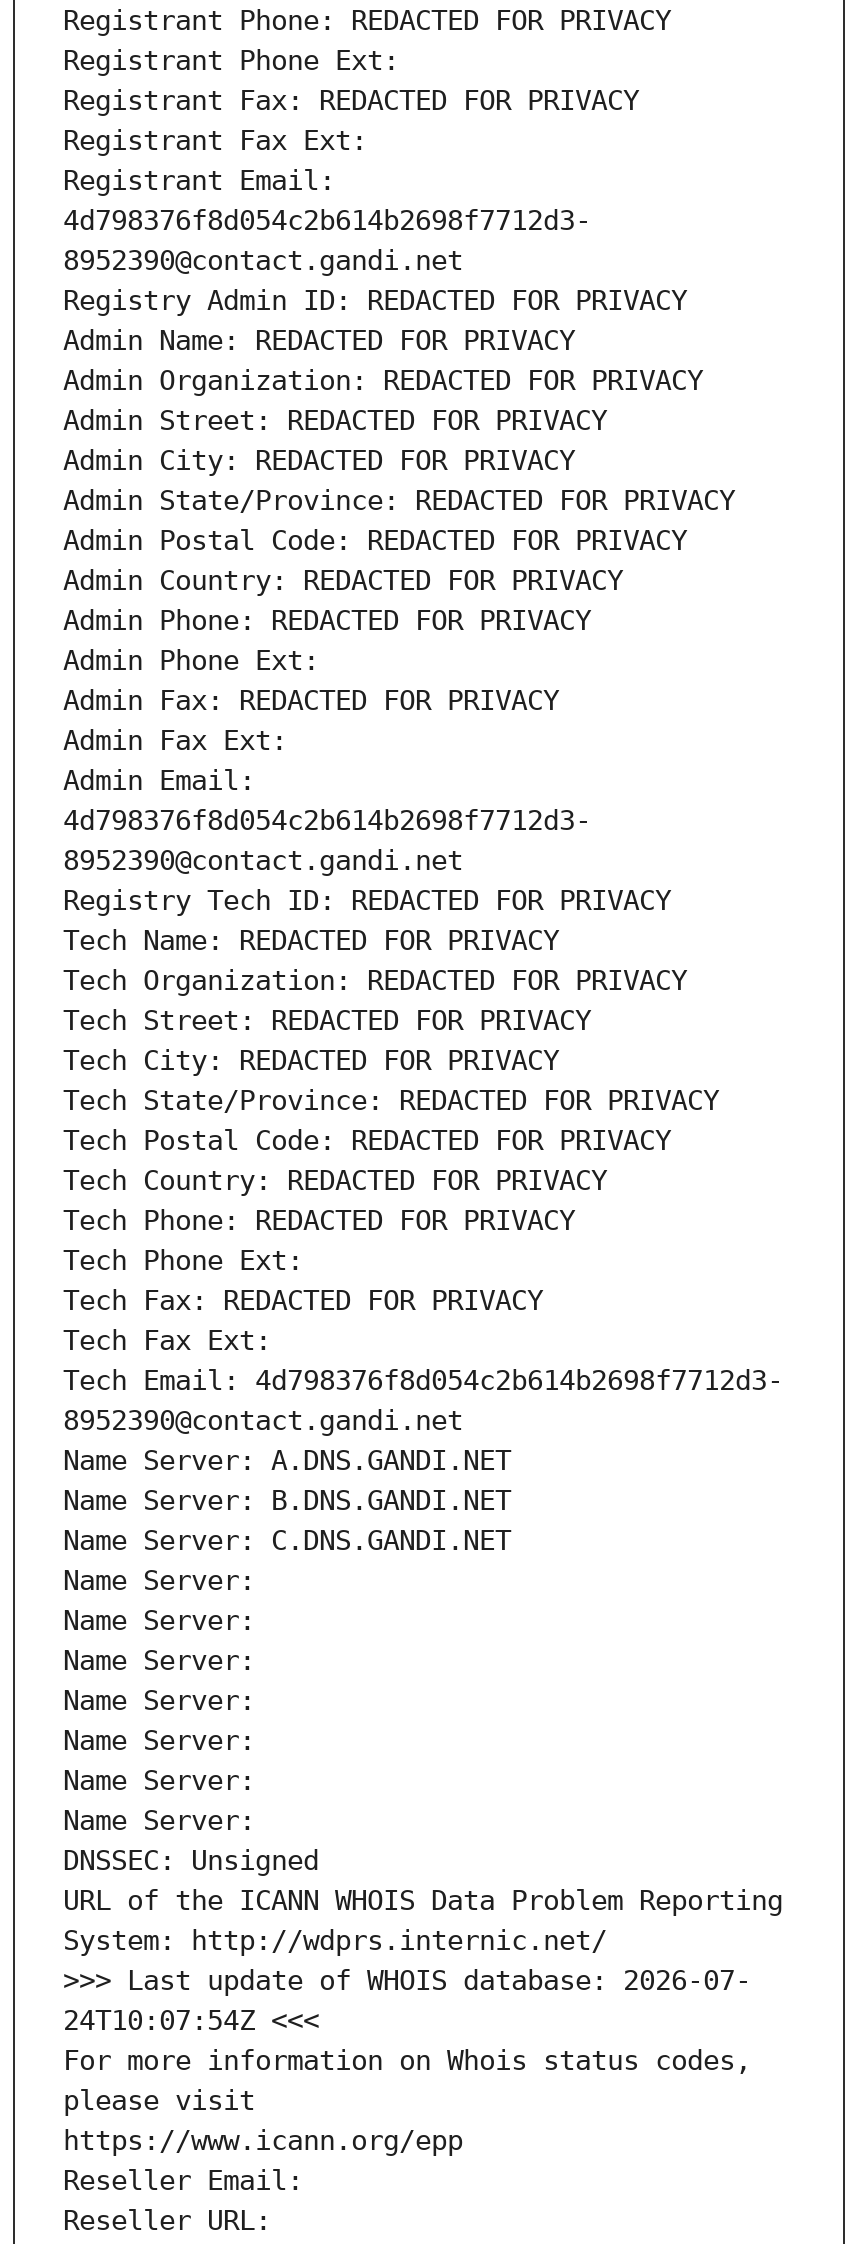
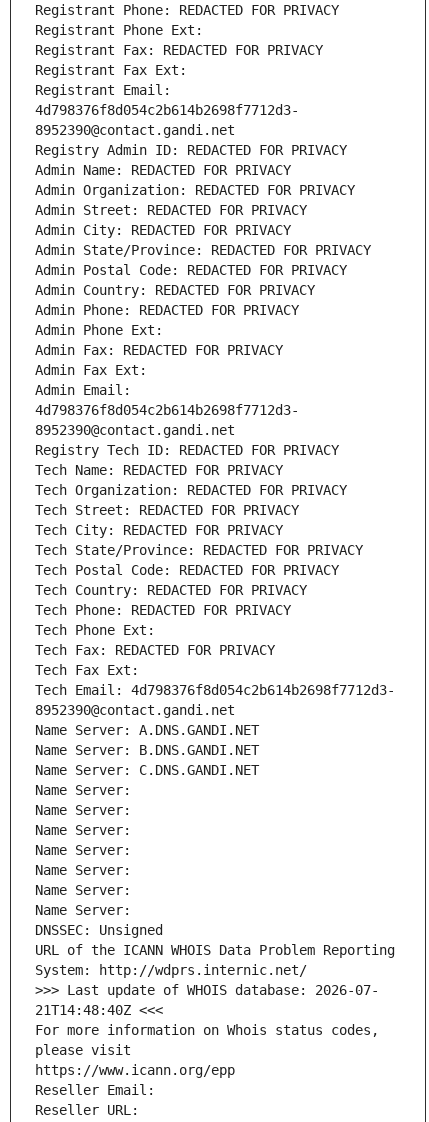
- 24T10:07:54Z <<<
+ 21T14:48:40Z <<<
